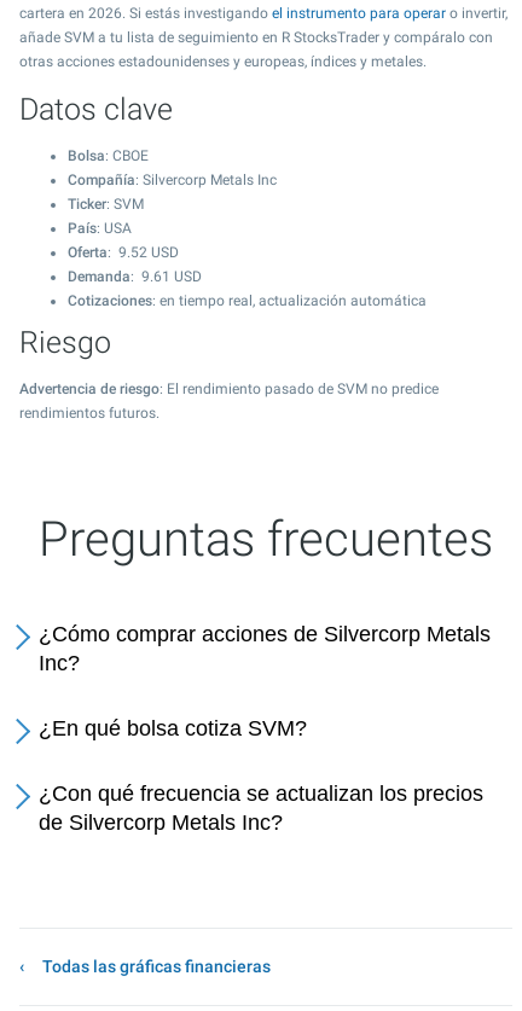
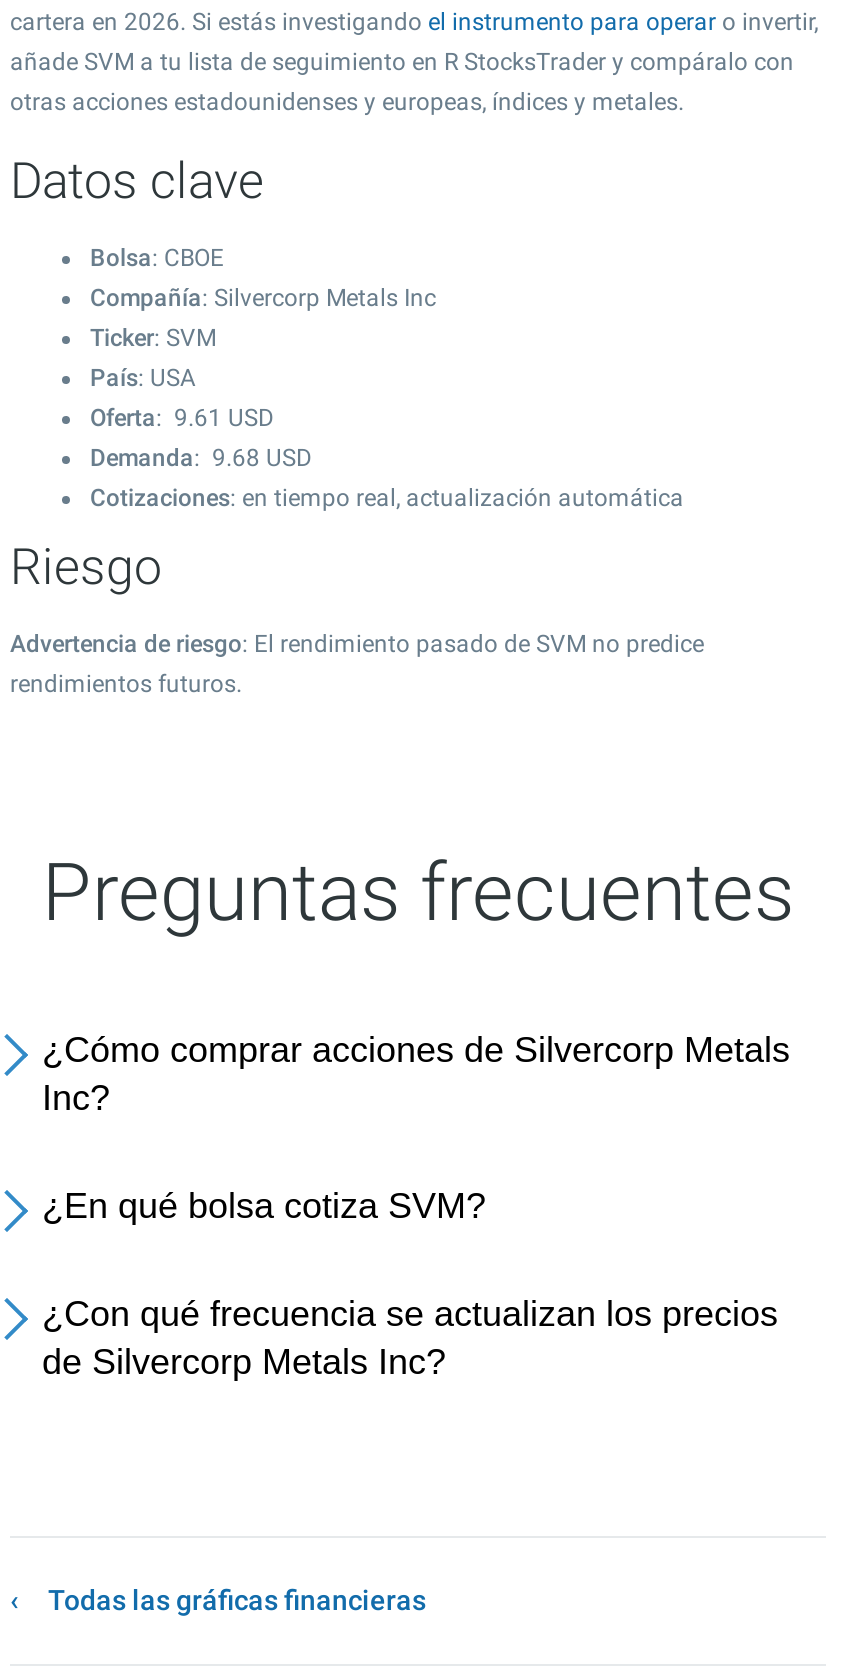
- Oferta: 9.52 USD
+ Oferta: 9.61 USD

- Demanda: 9.61 USD
+ Demanda: 9.68 USD
